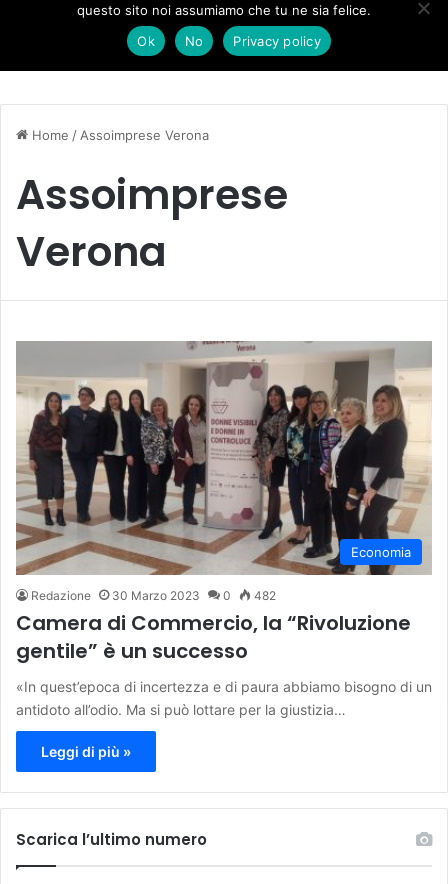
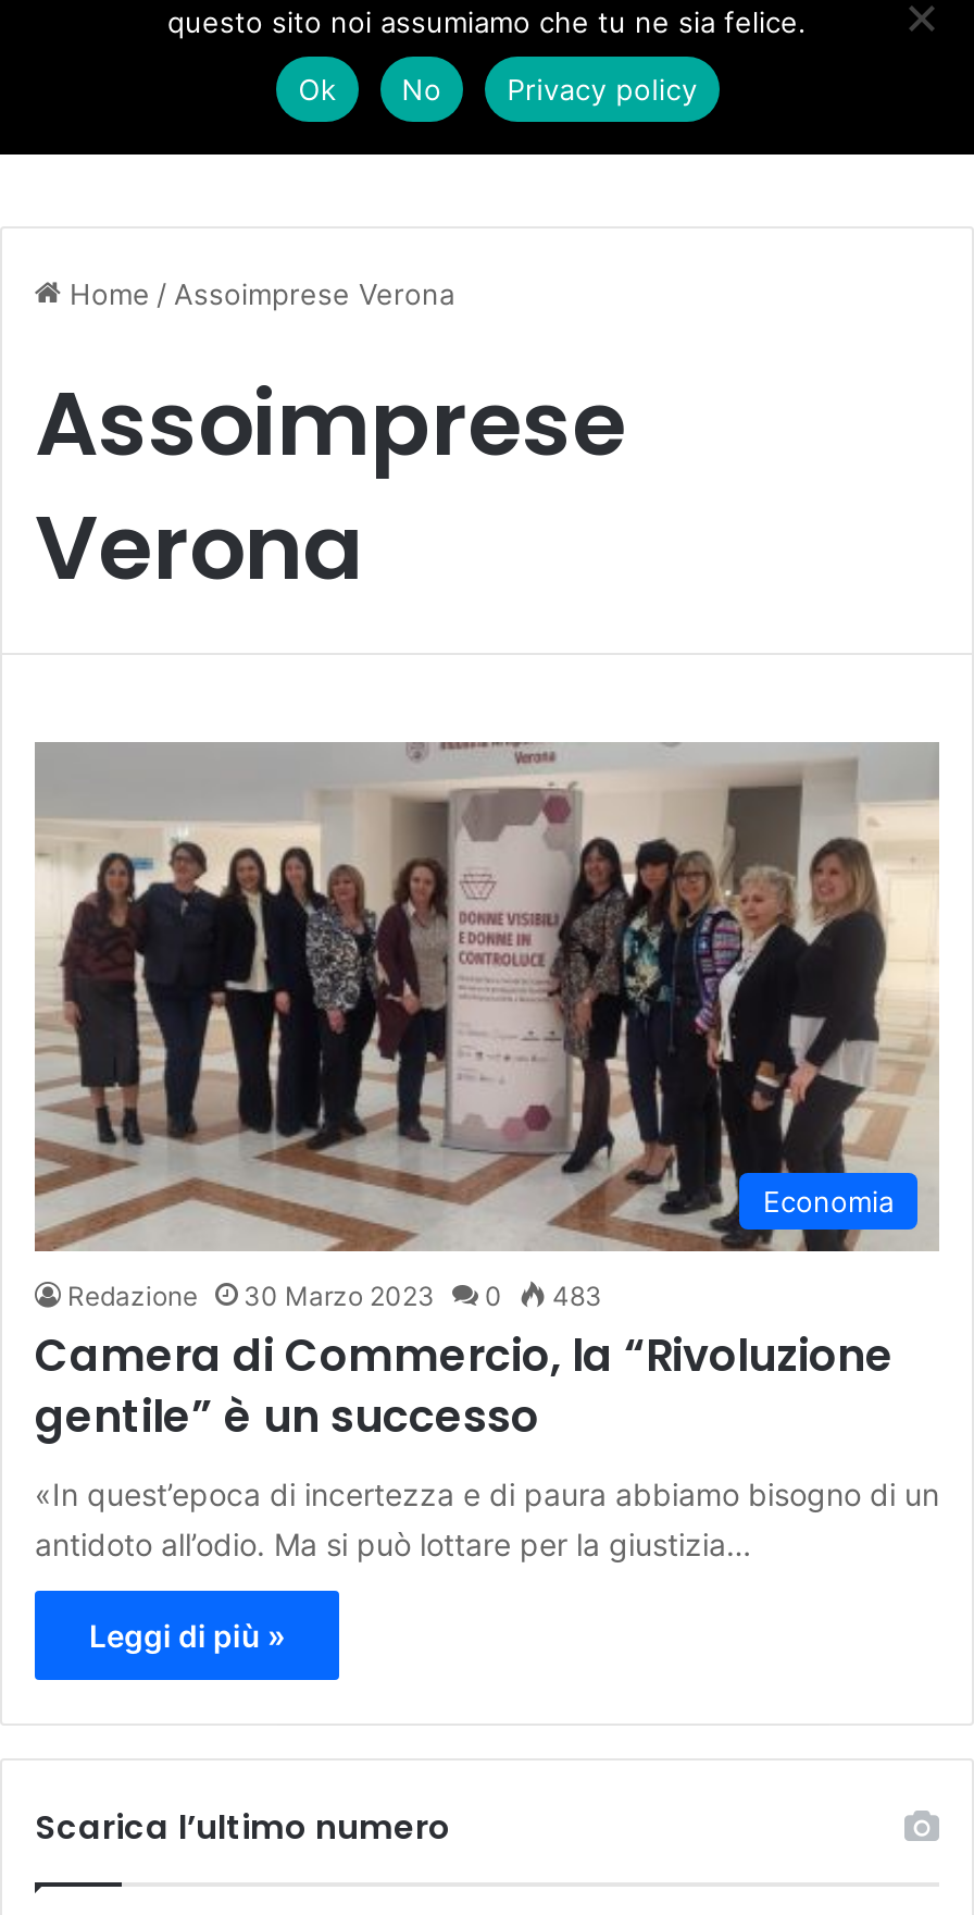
- Redazione 30 Marzo 2023 0 482
+ Redazione 30 Marzo 2023 0 483
